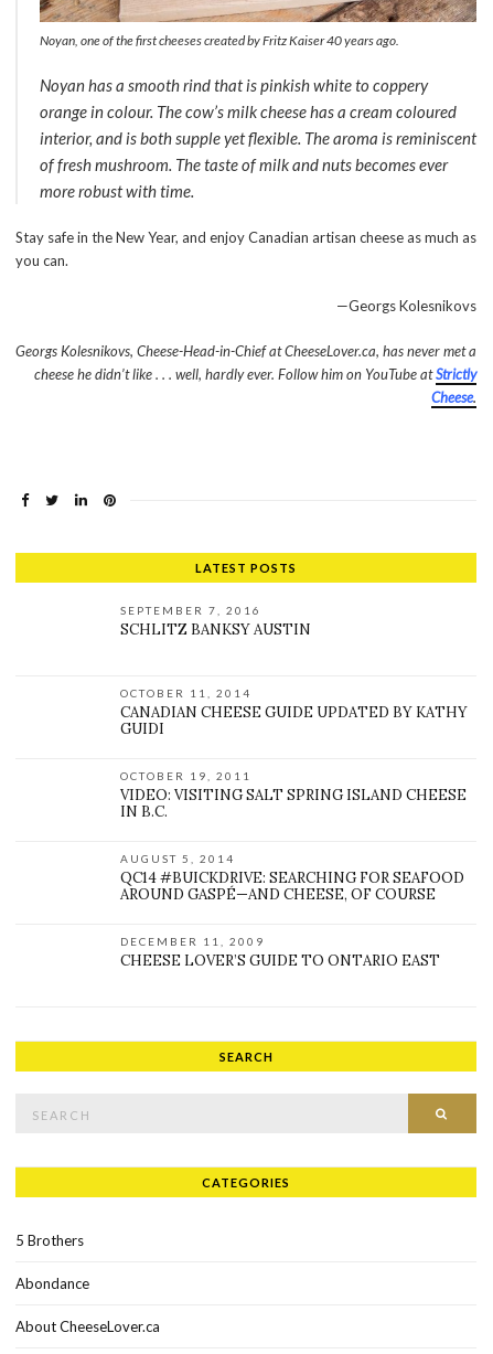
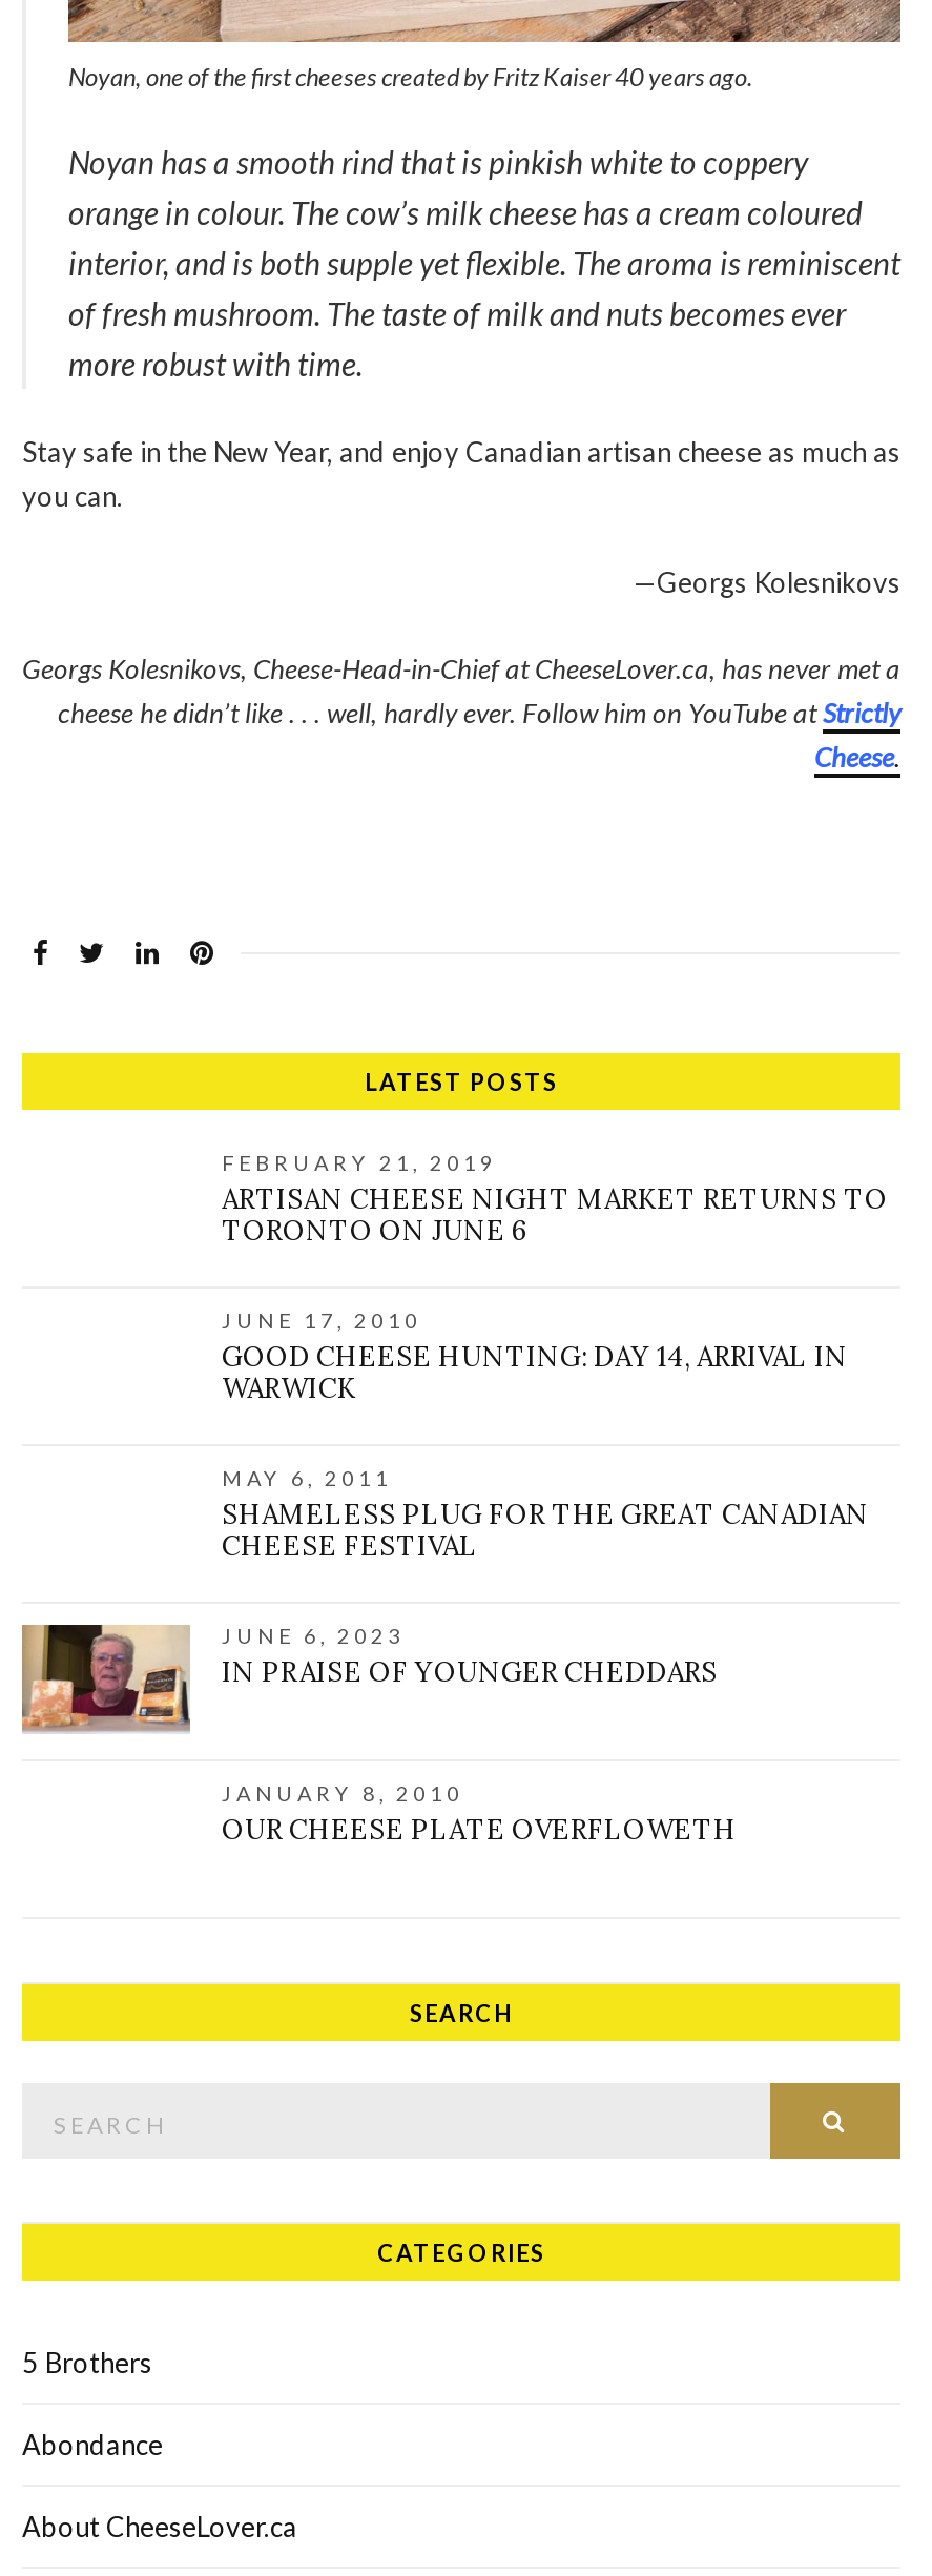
+ [image]

- SEPTEMBER 7, 2016
- SCHLITZ BANKSY AUSTIN
+ FEBRUARY 21, 2019
+ ARTISAN CHEESE NIGHT MARKET RETURNS TO
+ TORONTO ON JUNE 6

- OCTOBER 11, 2014
- CANADIAN CHEESE GUIDE UPDATED BY KATHY
- GUIDI
+ JUNE 17, 2010
+ GOOD CHEESE HUNTING: DAY 14, ARRIVAL IN
+ WARWICK

- OCTOBER 19, 2011
- VIDEO: VISITING SALT SPRING ISLAND CHEESE
- IN B.C.
+ MAY 6, 2011
+ SHAMELESS PLUG FOR THE GREAT CANADIAN
+ CHEESE FESTIVAL

- AUGUST 5, 2014
- QC14 #BUICKDRIVE: SEARCHING FOR SEAFOOD
- AROUND GASPÉ—AND CHEESE, OF COURSE
+ JUNE 6, 2023
+ IN PRAISE OF YOUNGER CHEDDARS

- DECEMBER 11, 2009
- CHEESE LOVER’S GUIDE TO ONTARIO EAST
+ JANUARY 8, 2010
+ OUR CHEESE PLATE OVERFLOWETH
